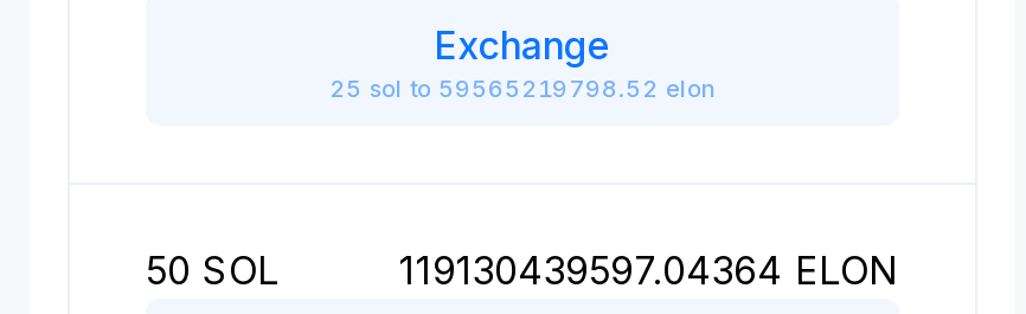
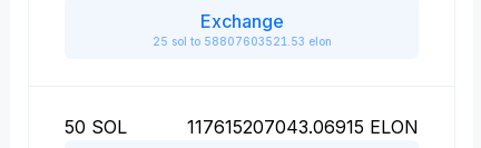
- 25 sol to 59565219798.52 elon
+ 25 sol to 58807603521.53 elon

- 119130439597.04364 ELON
+ 117615207043.06915 ELON
